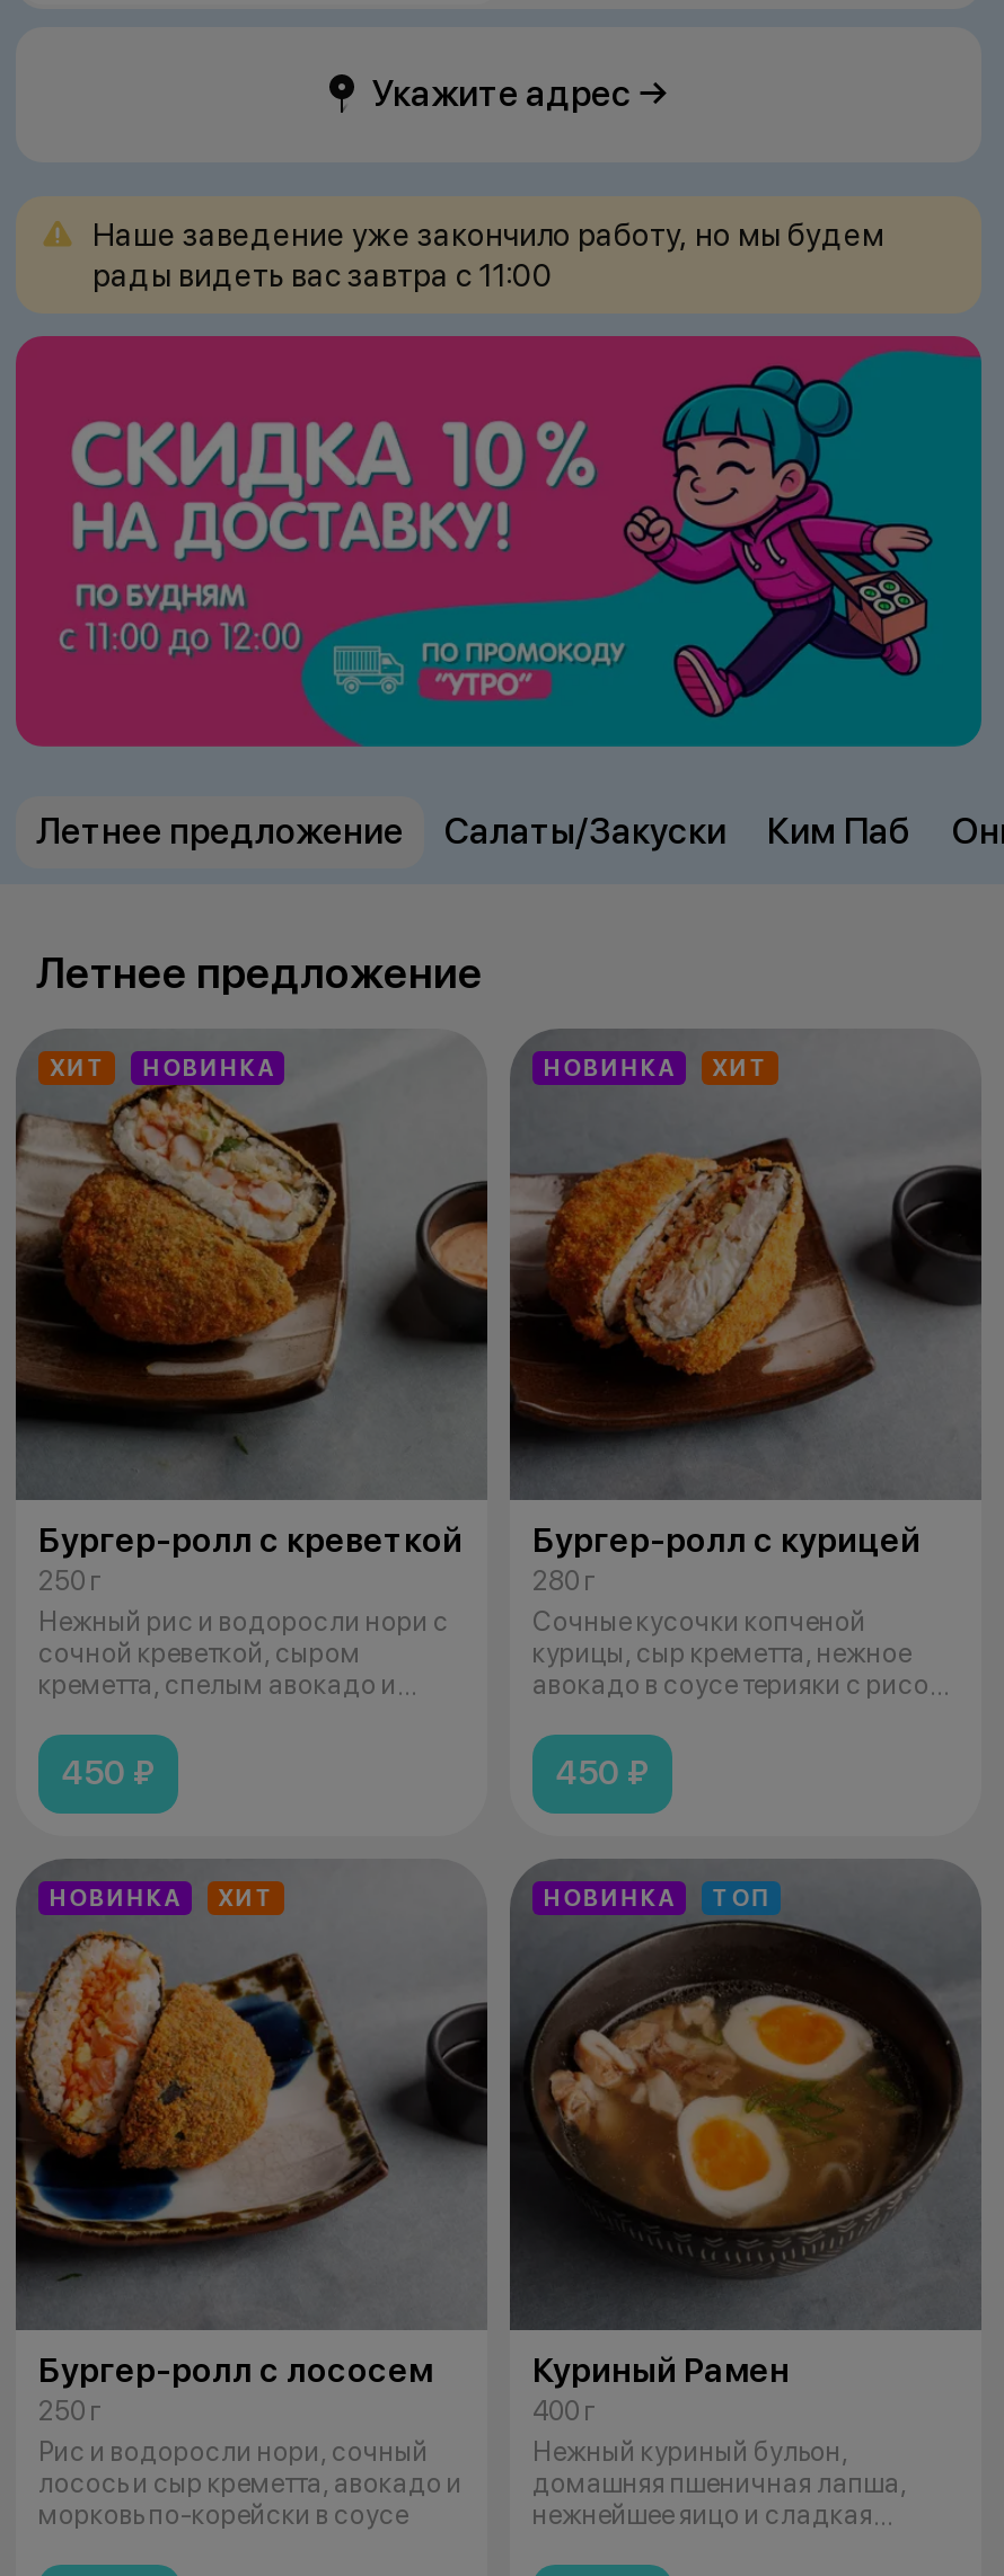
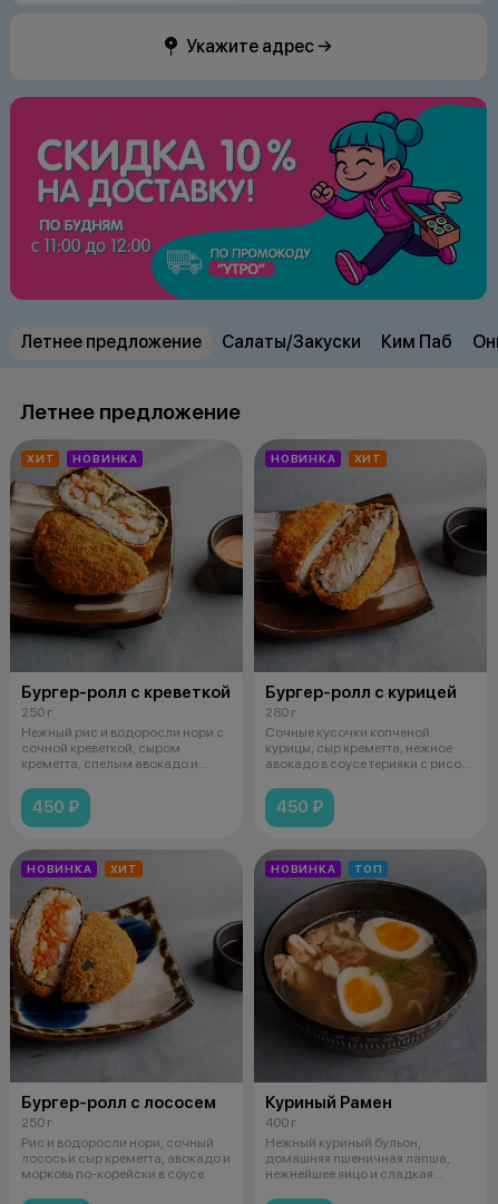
- Наше заведение уже закончило работу, но мы будем
- рады видеть вас завтра с 11:00
